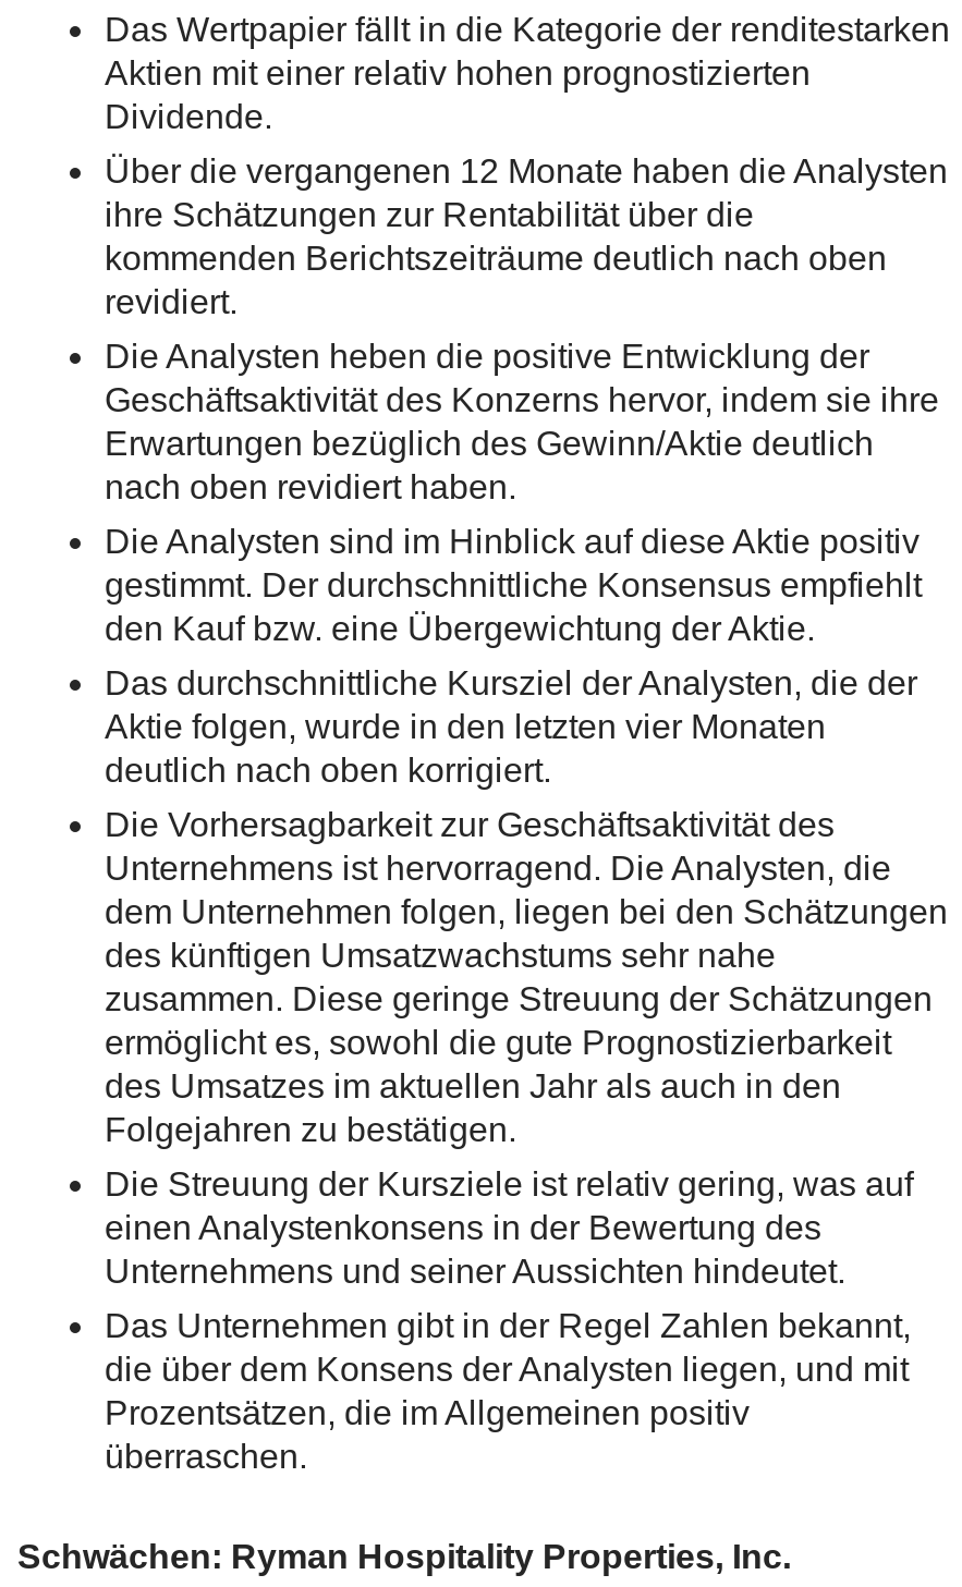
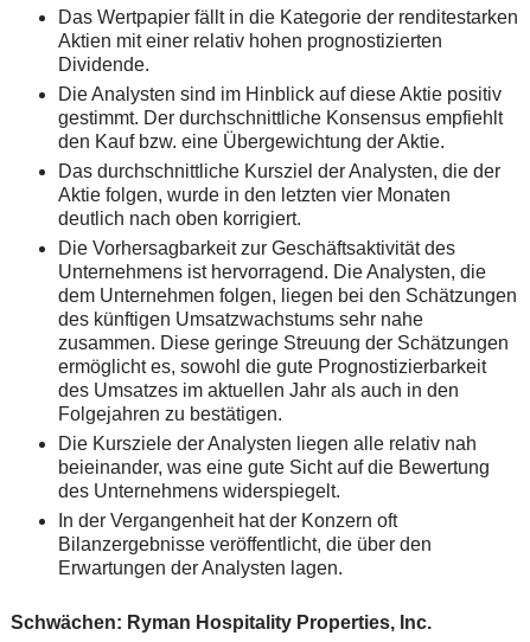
- Über die vergangenen 12 Monate haben die Analysten
- ihre Schätzungen zur Rentabilität über die
- kommenden Berichtszeiträume deutlich nach oben
- revidiert.
- Die Analysten heben die positive Entwicklung der
- Geschäftsaktivität des Konzerns hervor, indem sie ihre
- Erwartungen bezüglich des Gewinn/Aktie deutlich
- nach oben revidiert haben.

- Die Streuung der Kursziele ist relativ gering, was auf
- einen Analystenkonsens in der Bewertung des
- Unternehmens und seiner Aussichten hindeutet.
+ Die Kursziele der Analysten liegen alle relativ nah
+ beieinander, was eine gute Sicht auf die Bewertung
+ des Unternehmens widerspiegelt.

- Das Unternehmen gibt in der Regel Zahlen bekannt,
- die über dem Konsens der Analysten liegen, und mit
- Prozentsätzen, die im Allgemeinen positiv
- überraschen.
+ In der Vergangenheit hat der Konzern oft
+ Bilanzergebnisse veröffentlicht, die über den
+ Erwartungen der Analysten lagen.
